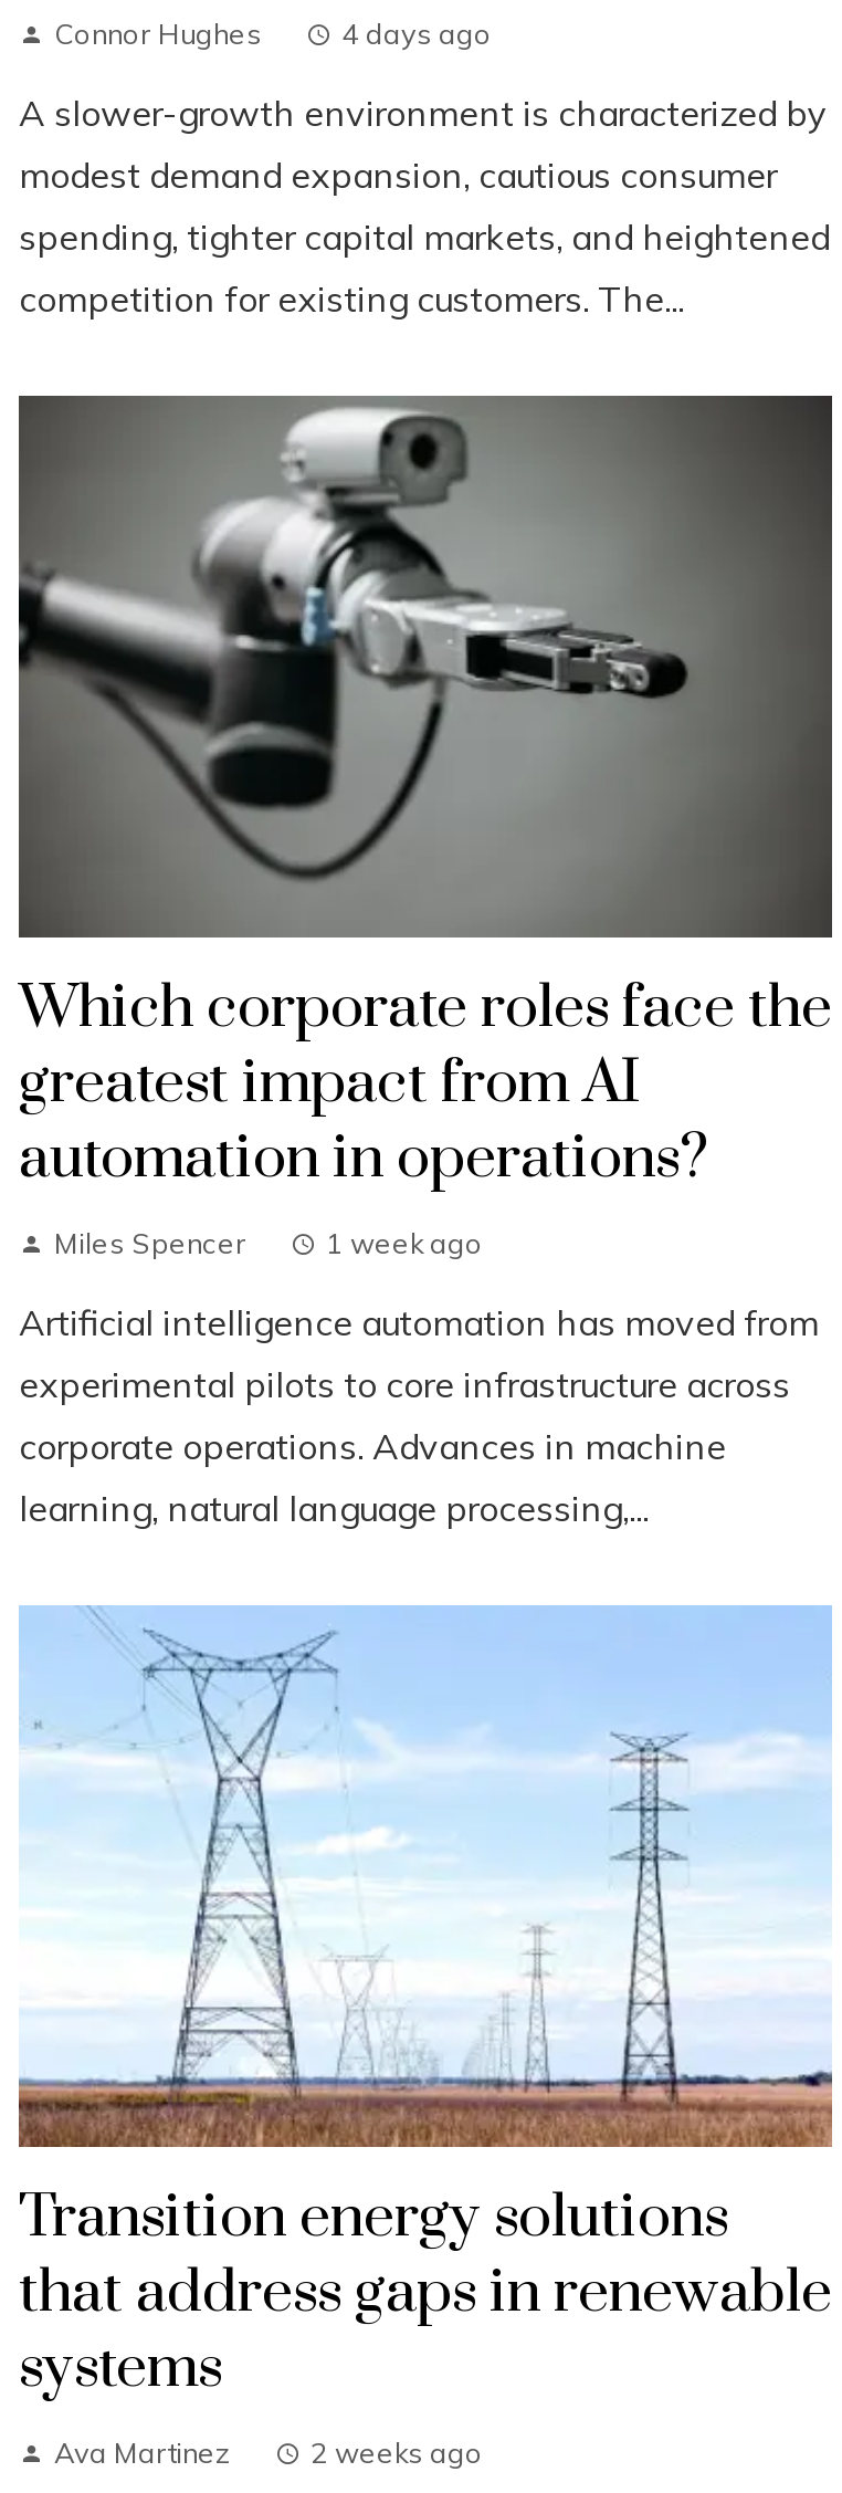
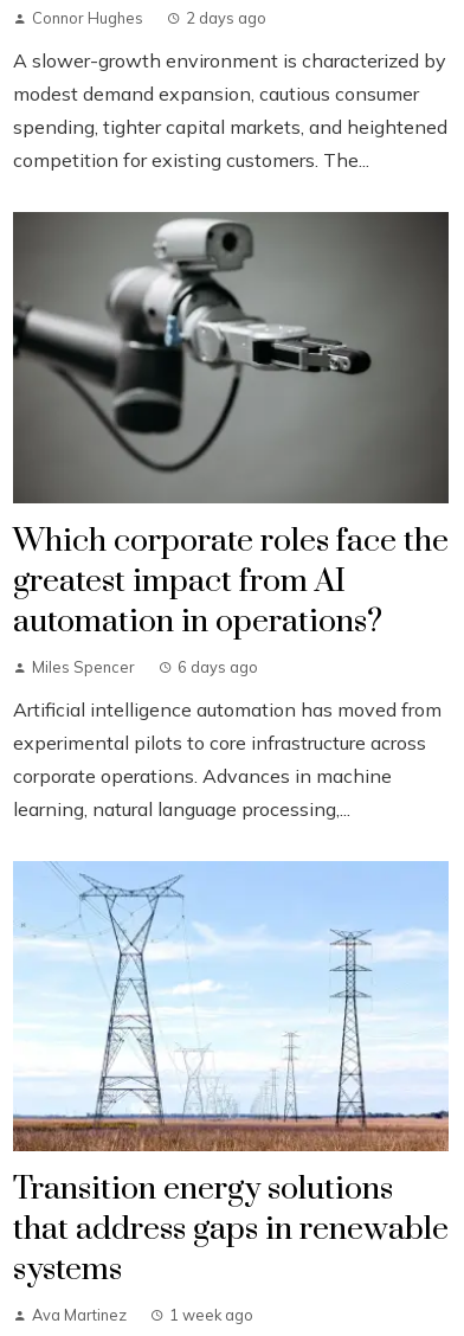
- 4 days ago
+ 2 days ago

- 1 week ago
+ 6 days ago

- 2 weeks ago
+ 1 week ago
